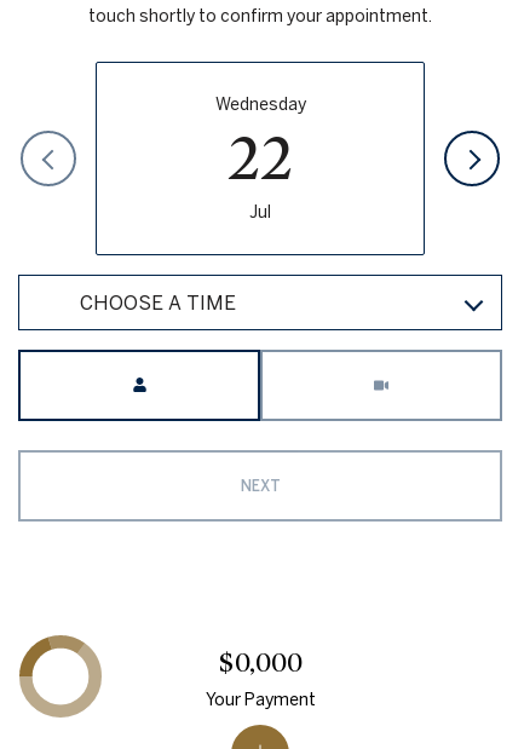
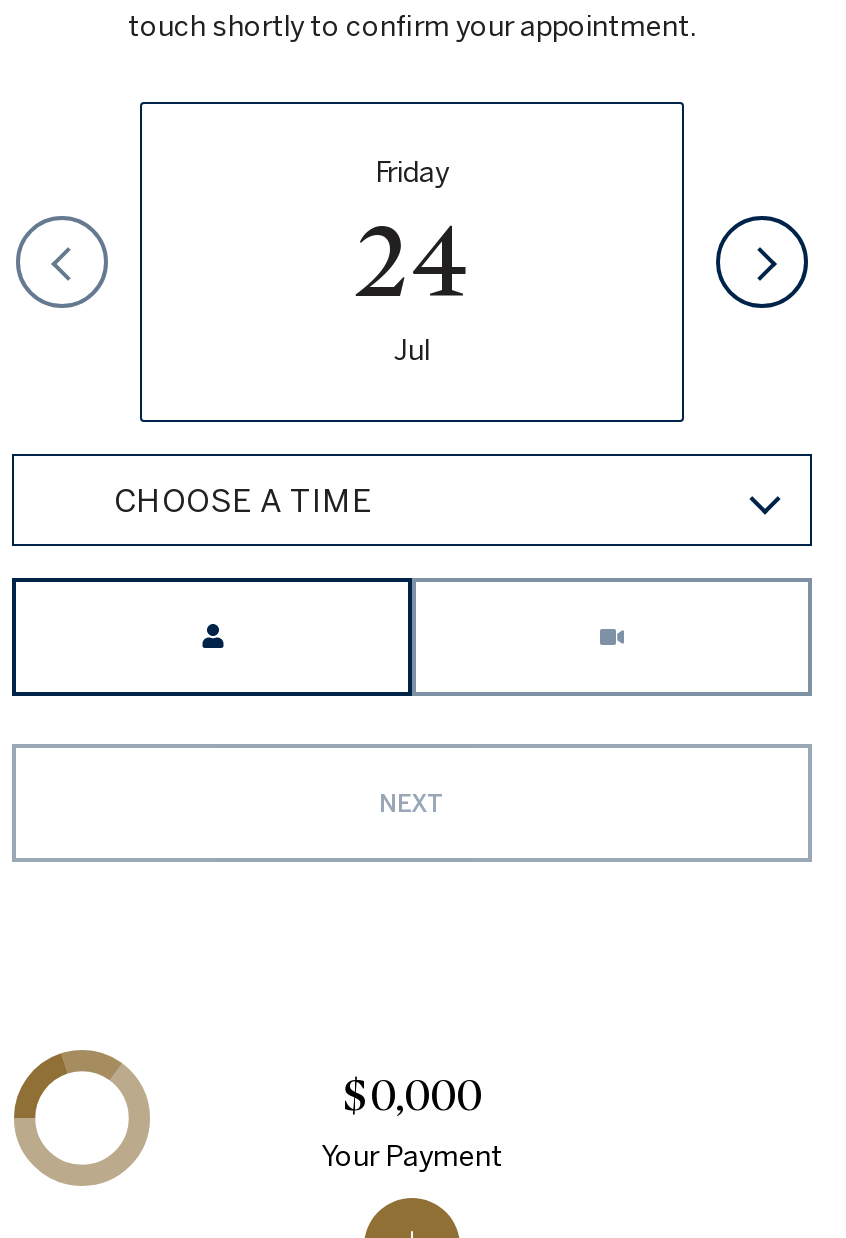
- Wednesday
- 22
+ Friday
+ 24
